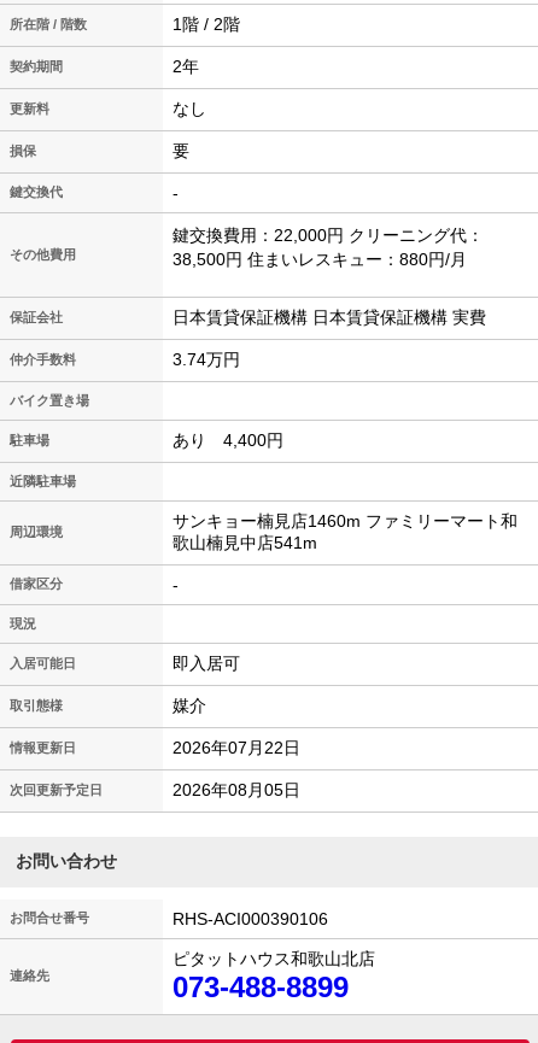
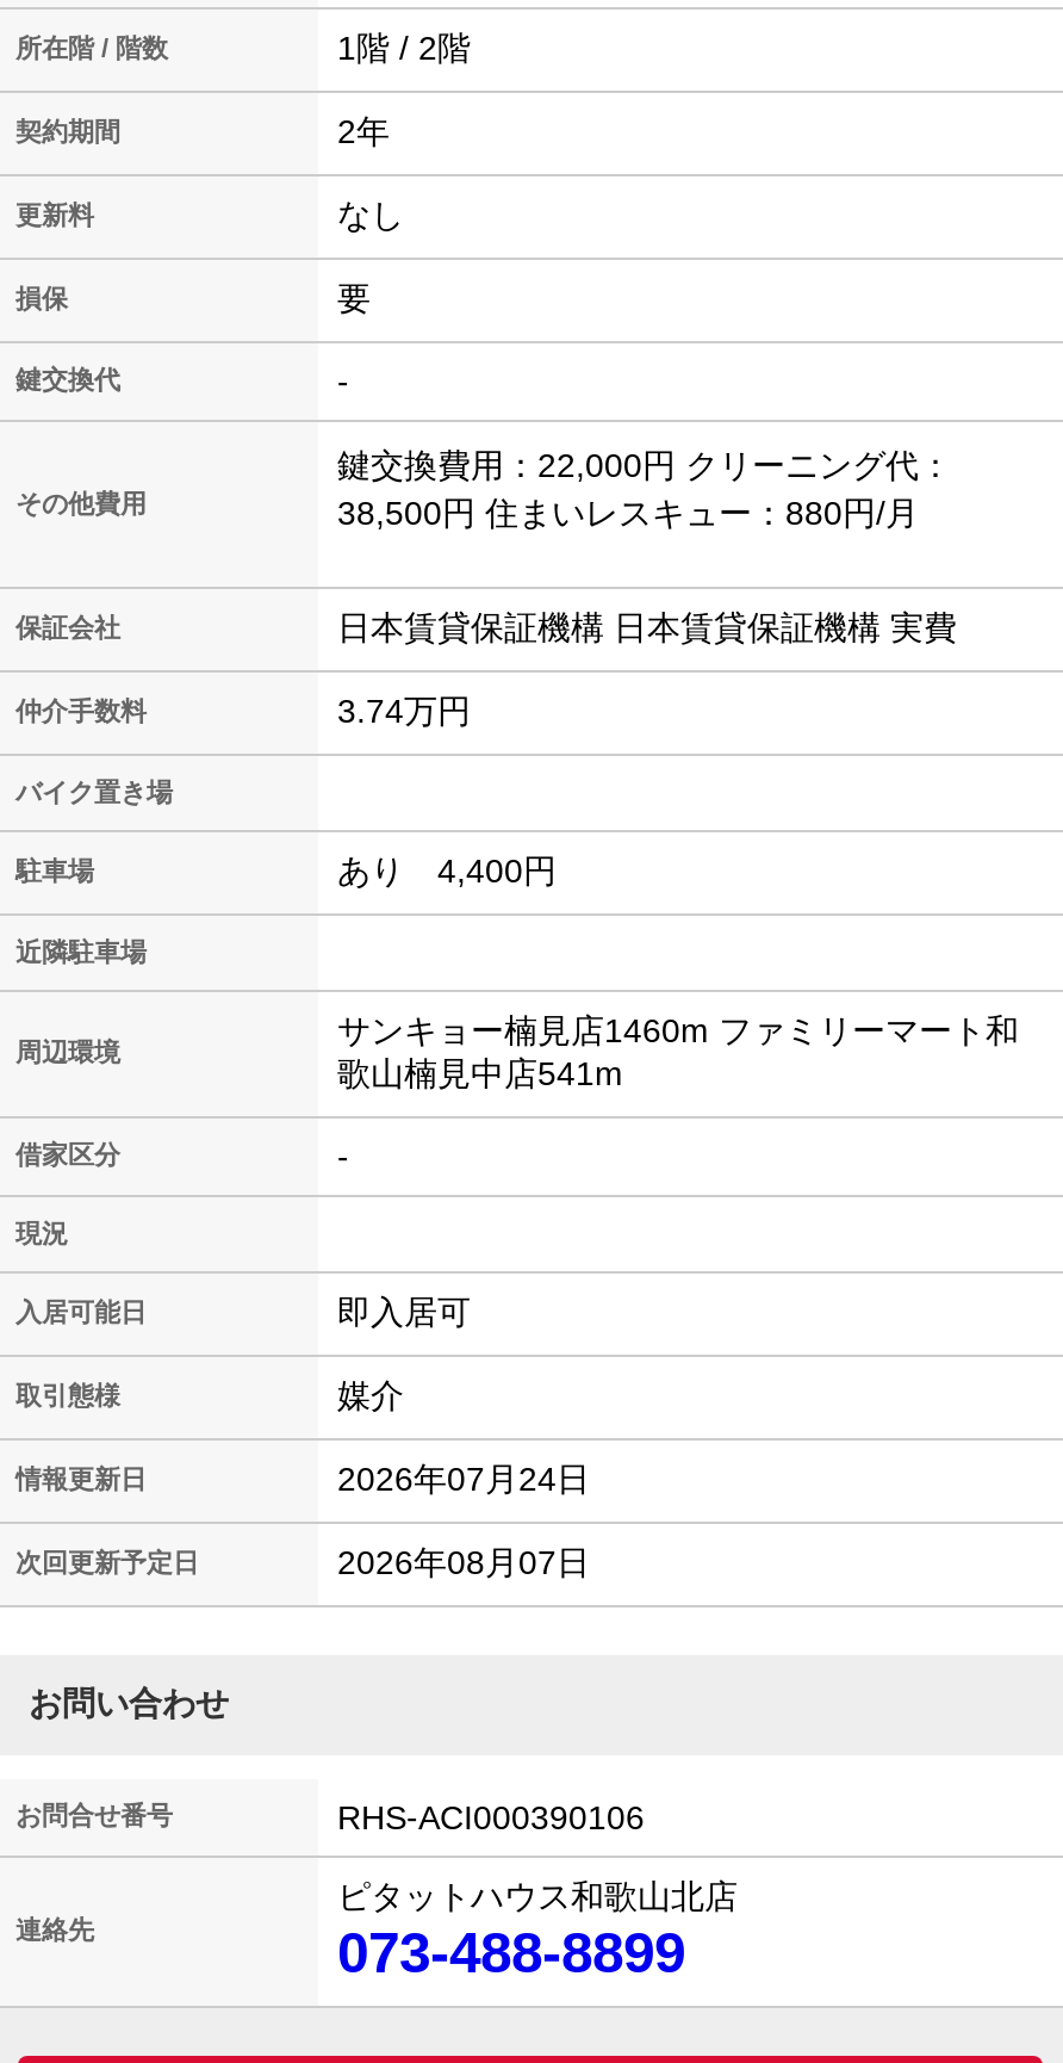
- 2026年07月22日
+ 2026年07月24日

- 2026年08月05日
+ 2026年08月07日
